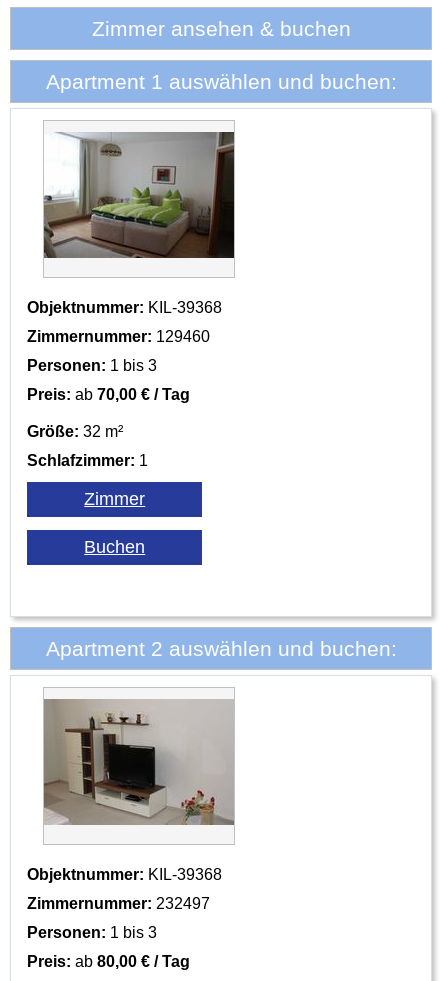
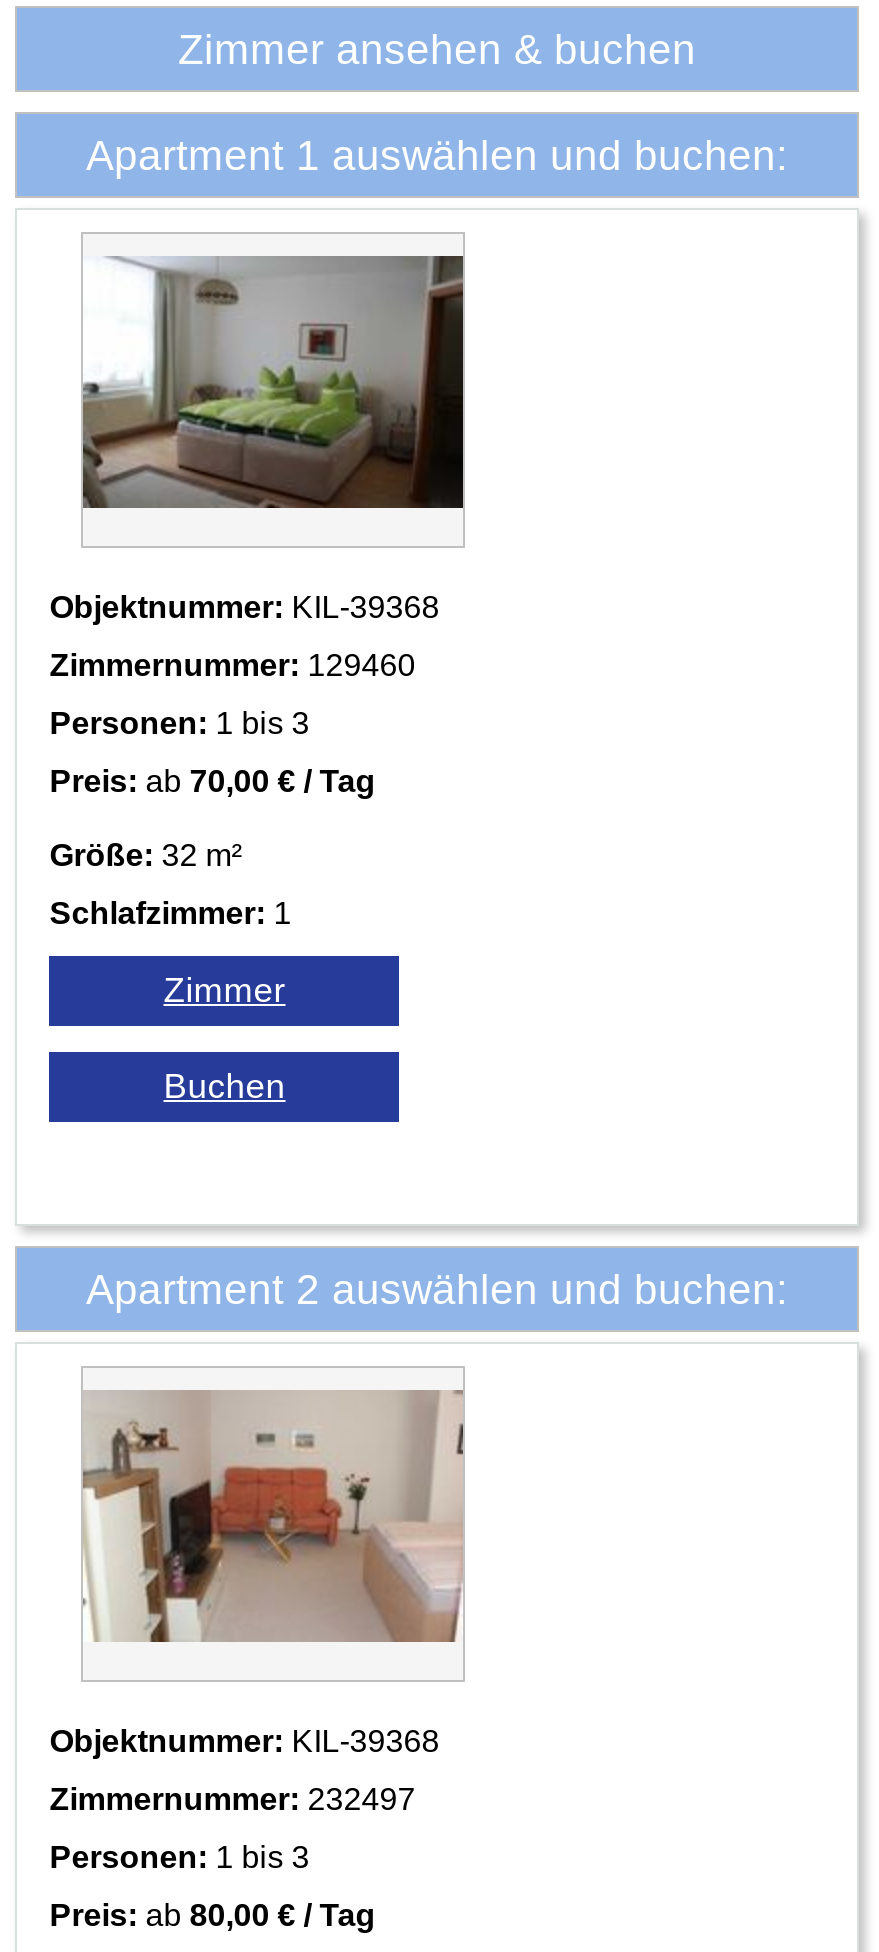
- [image]
+ [image]
